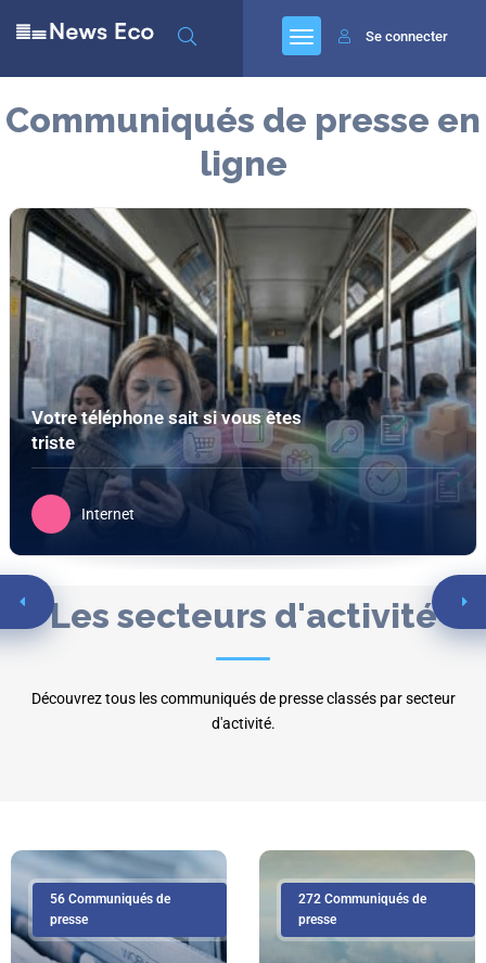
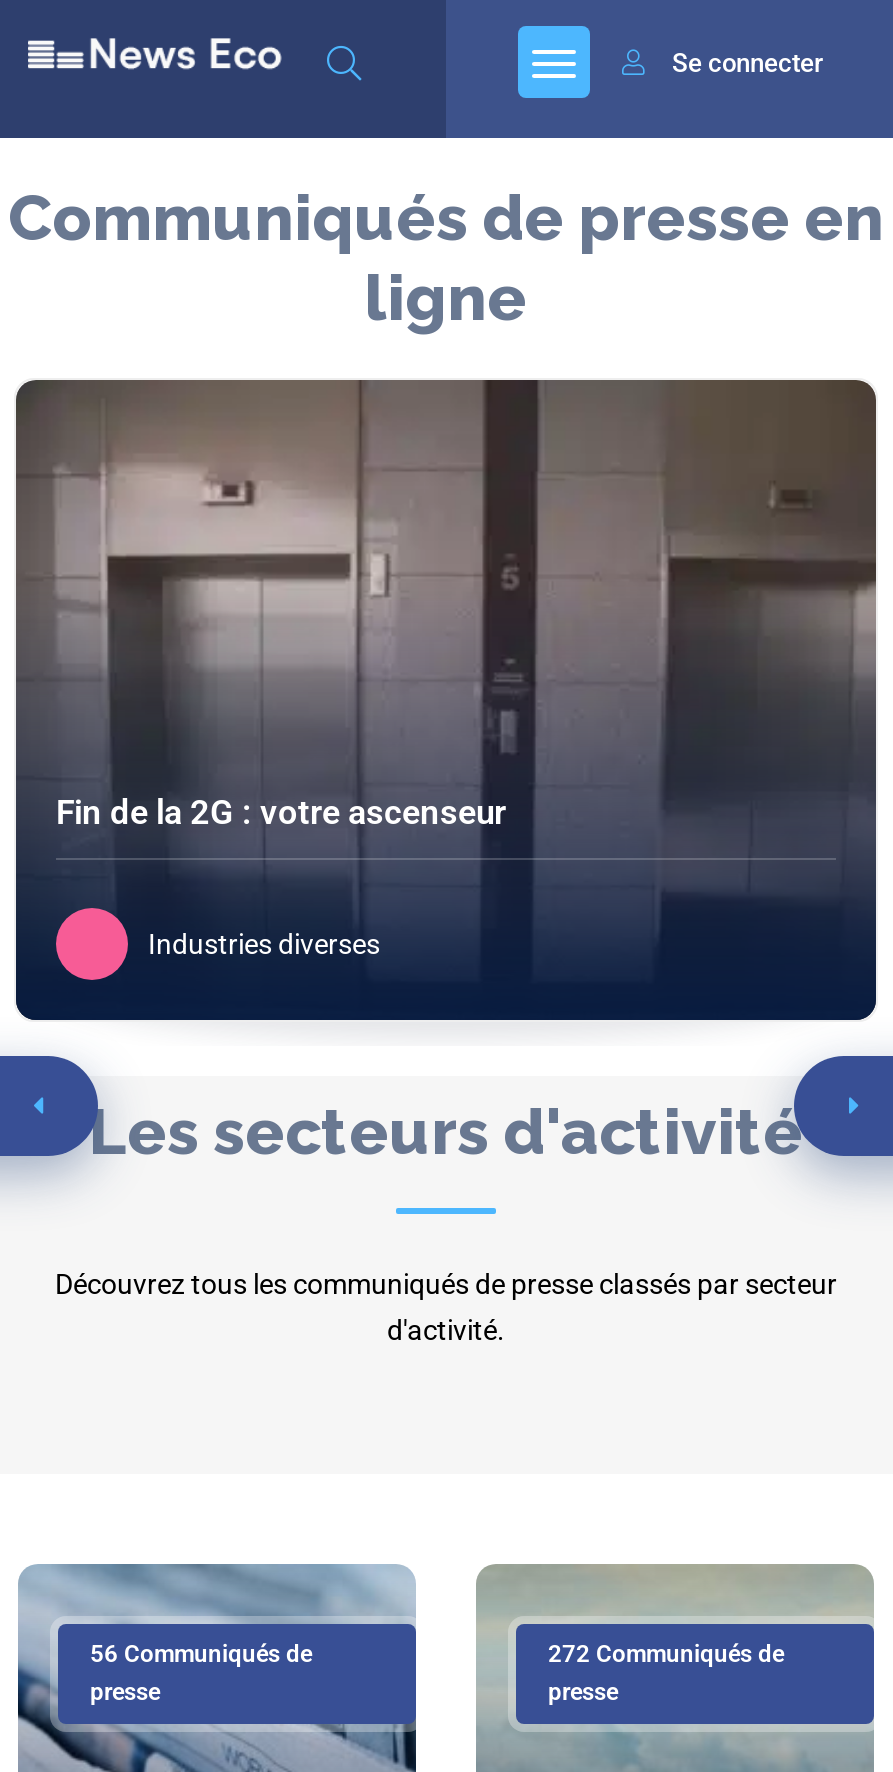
- [image]
- Votre téléphone sait si vous êtes
- triste
+ [image]
+ Fin de la 2G : votre ascenseur

- Internet
+ Industries diverses
